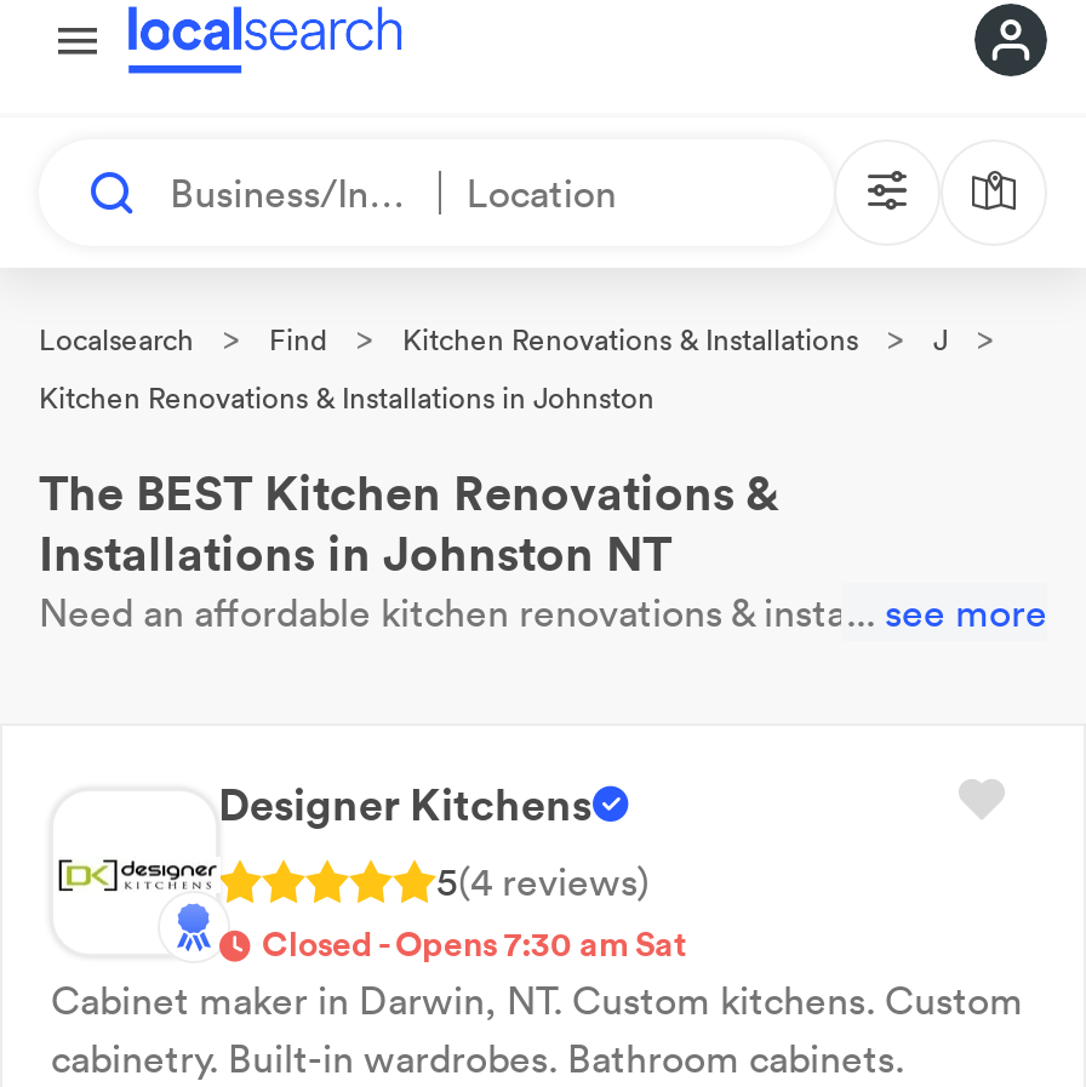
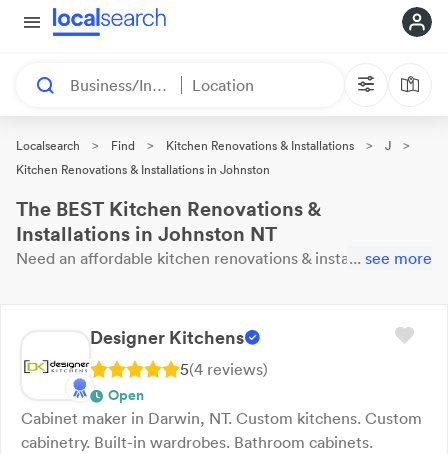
- Closed - Opens 7:30 am Sat
+ Open
